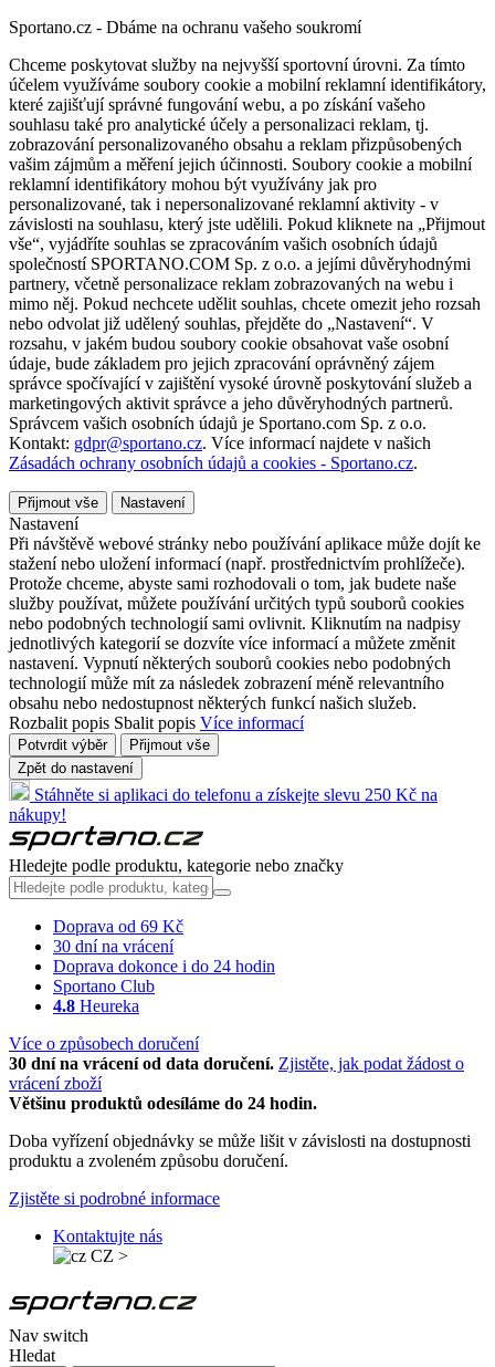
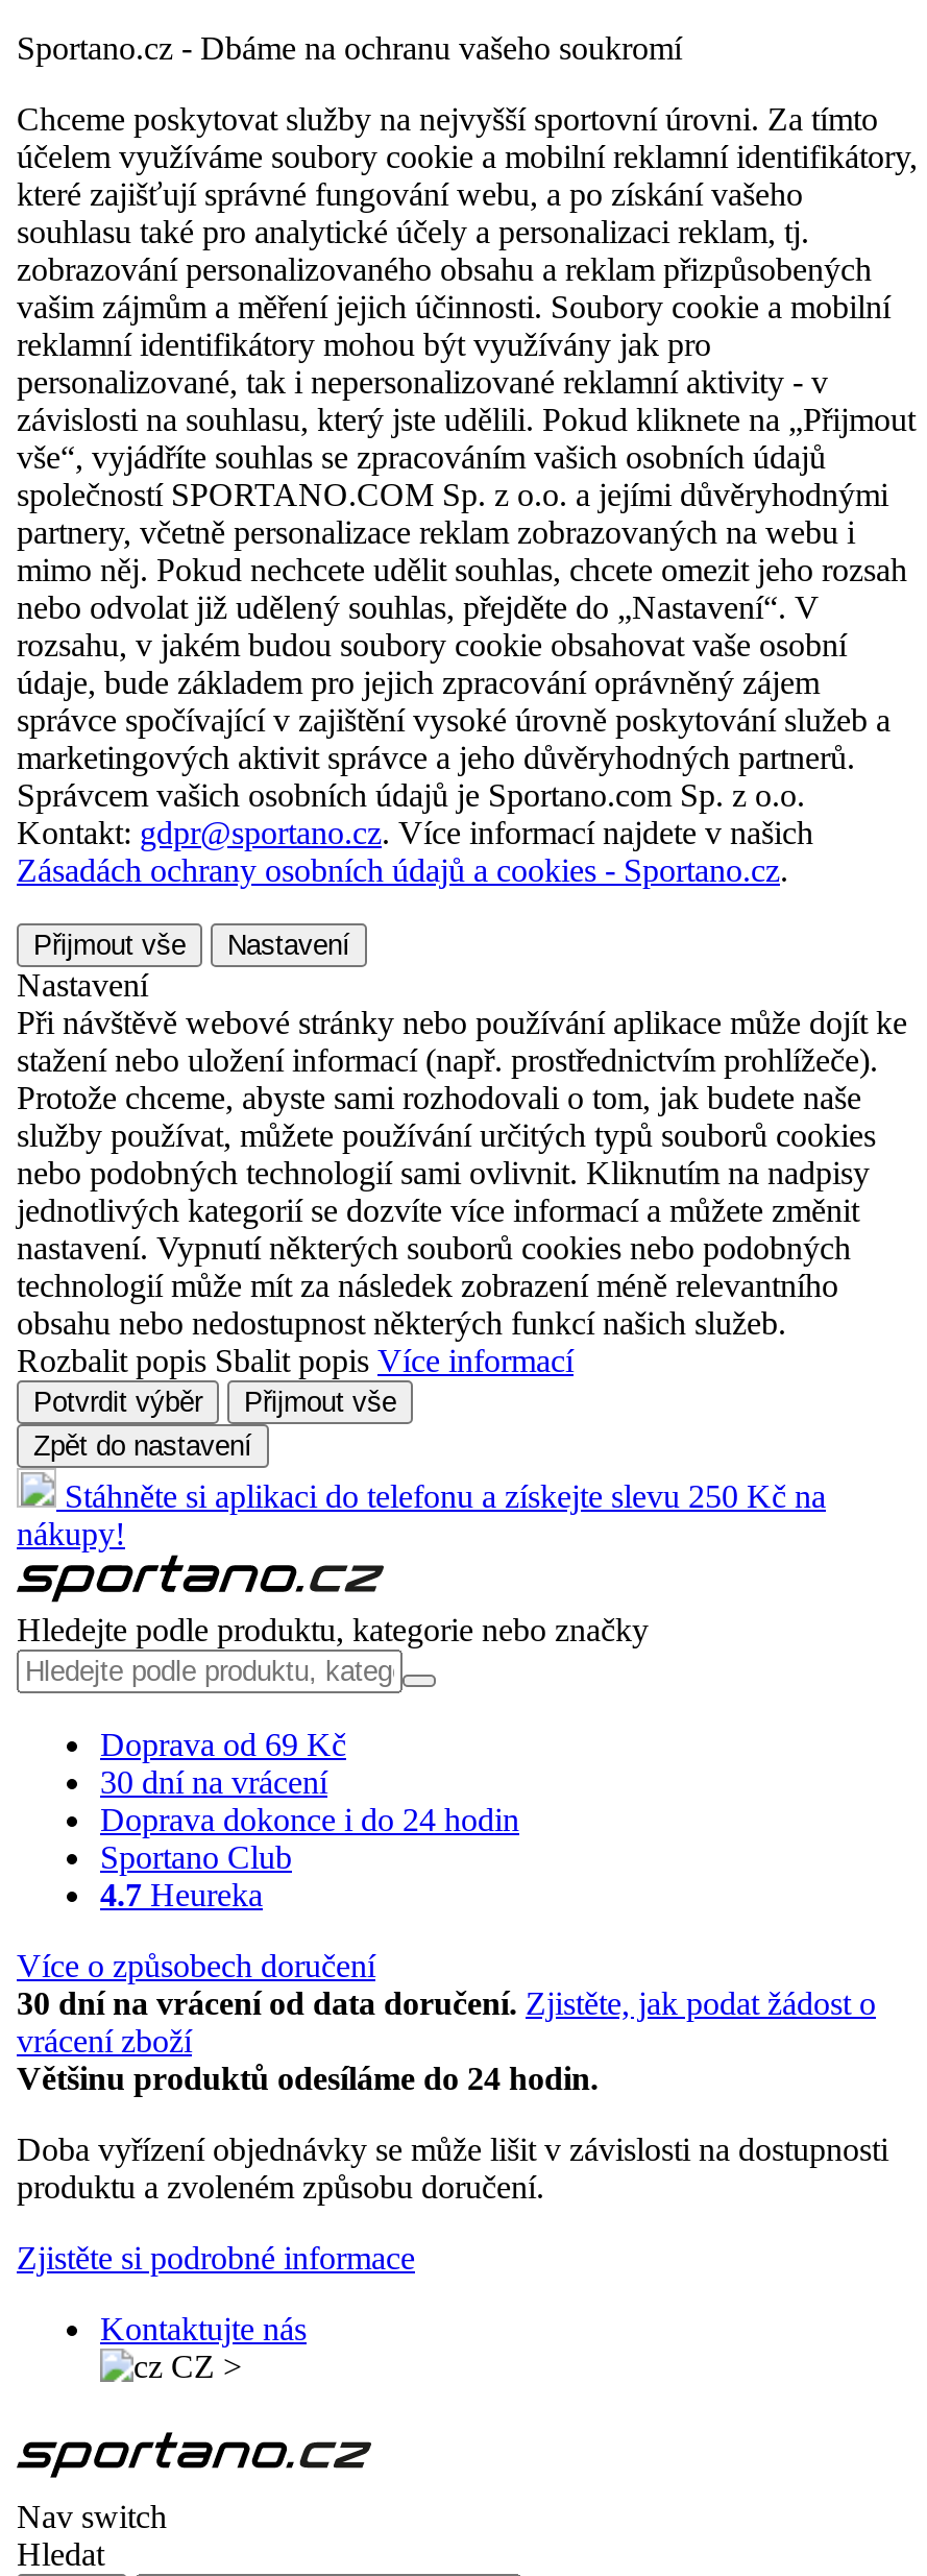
- 4.8 Heureka
+ 4.7 Heureka
